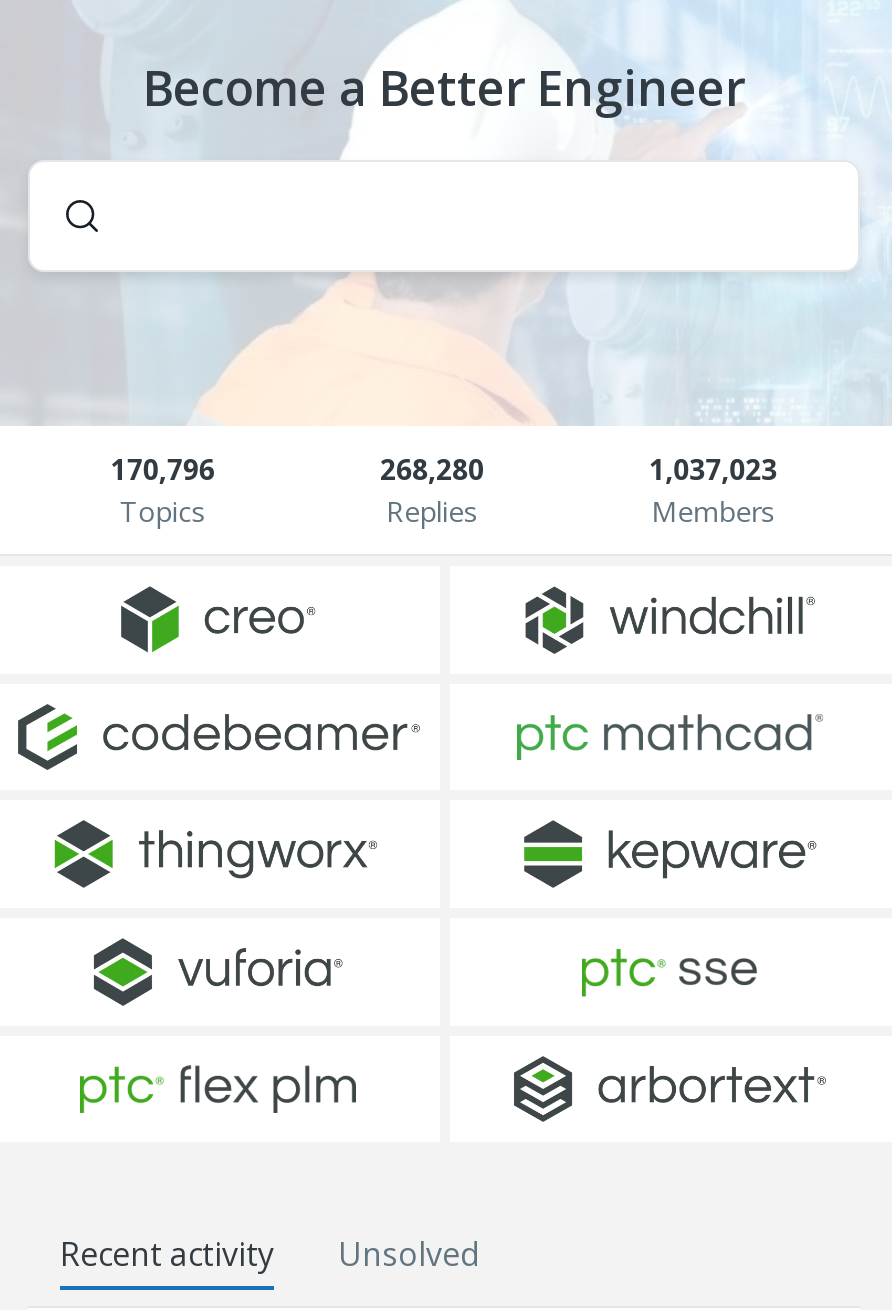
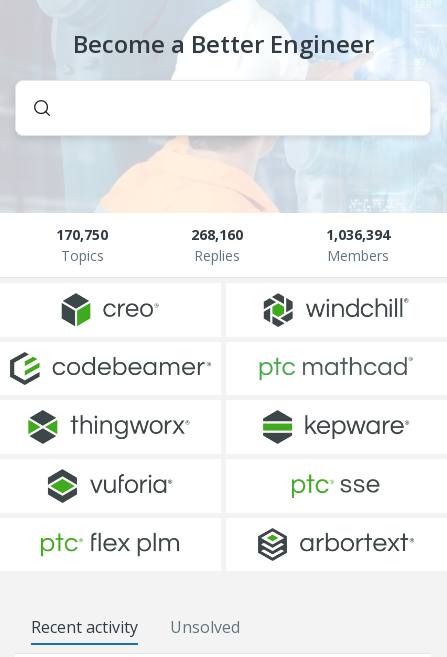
- 170,796
+ 170,750

- 268,280
+ 268,160

- 1,037,023
+ 1,036,394
